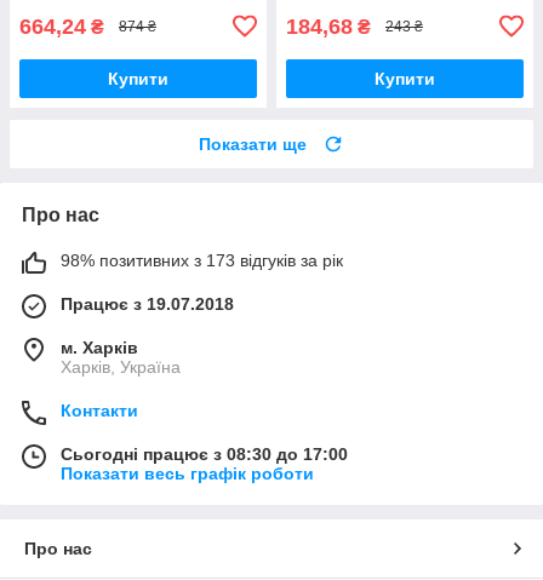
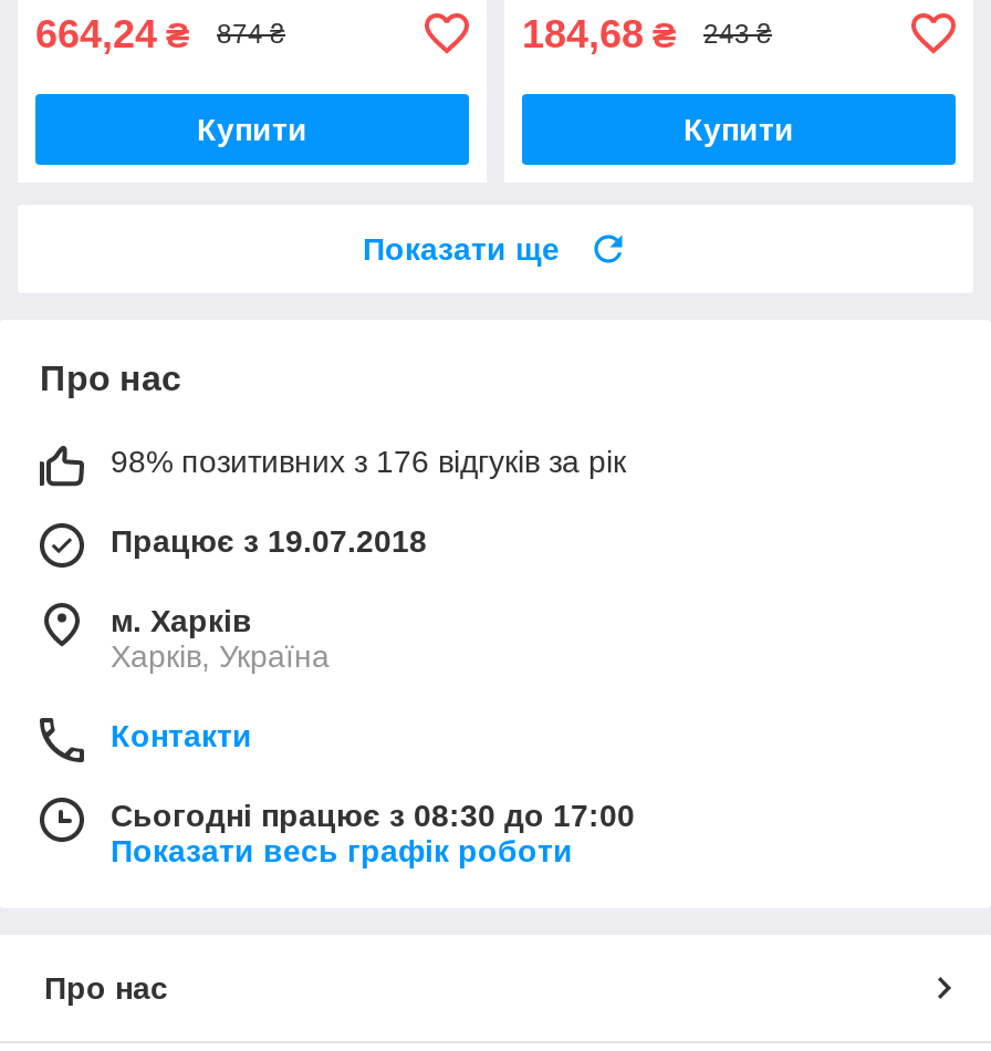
- 98% позитивних з 173 відгуків за рік
+ 98% позитивних з 176 відгуків за рік
